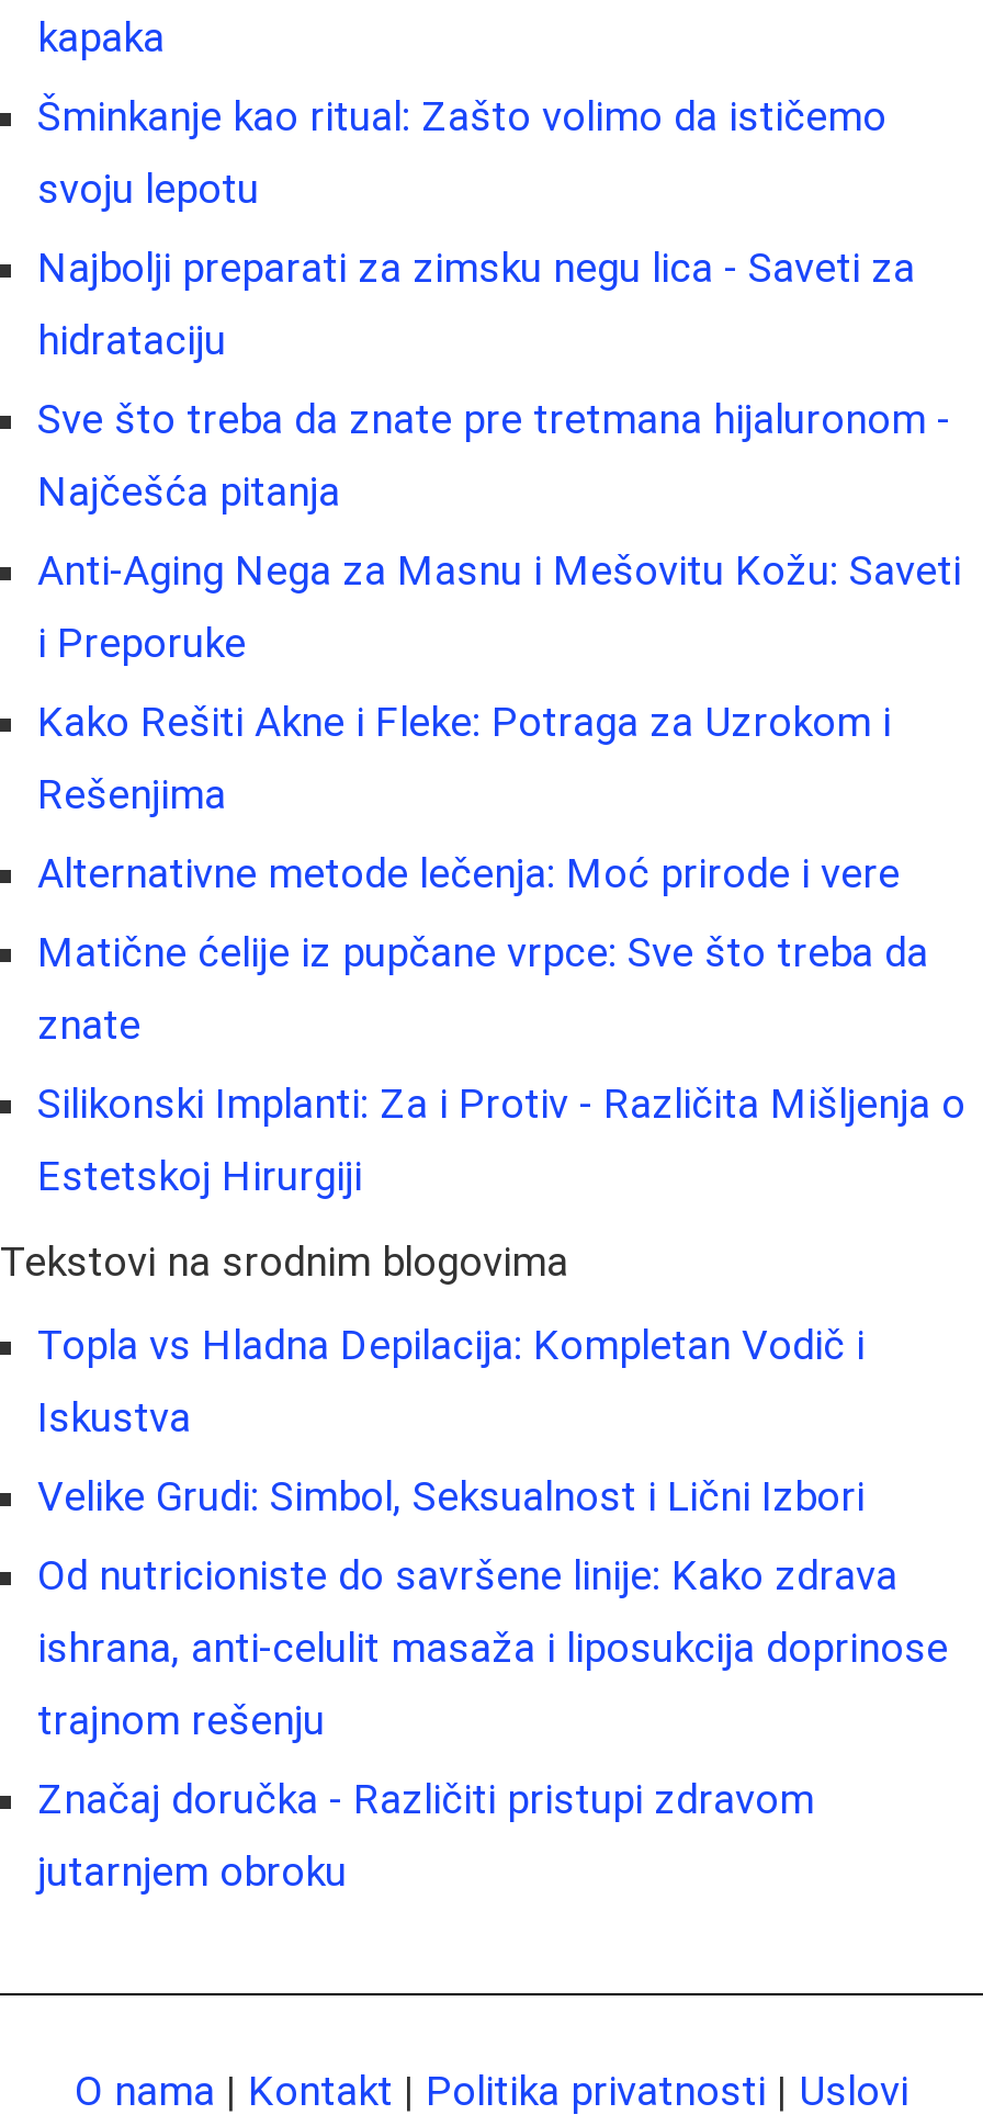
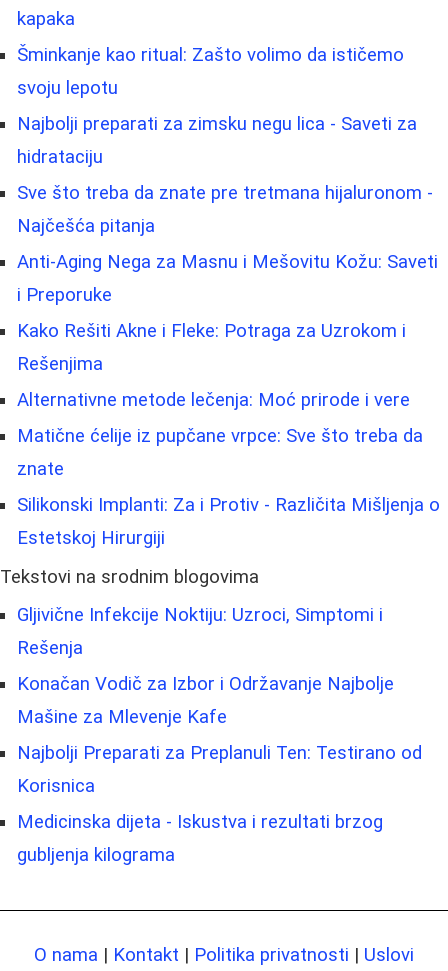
- Topla vs Hladna Depilacija: Kompletan Vodič i
+ Gljivične Infekcije Noktiju: Uzroci, Simptomi i

- Iskustva
+ Rešenja

- Velike Grudi: Simbol, Seksualnost i Lični Izbori
+ Konačan Vodič za Izbor i Održavanje Najbolje

- Od nutricioniste do savršene linije: Kako zdrava
+ Mašine za Mlevenje Kafe

- ishrana, anti-celulit masaža i liposukcija doprinose
+ Najbolji Preparati za Preplanuli Ten: Testirano od

- trajnom rešenju
+ Korisnica

- Značaj doručka - Različiti pristupi zdravom
+ Medicinska dijeta - Iskustva i rezultati brzog

- jutarnjem obroku
+ gubljenja kilograma
